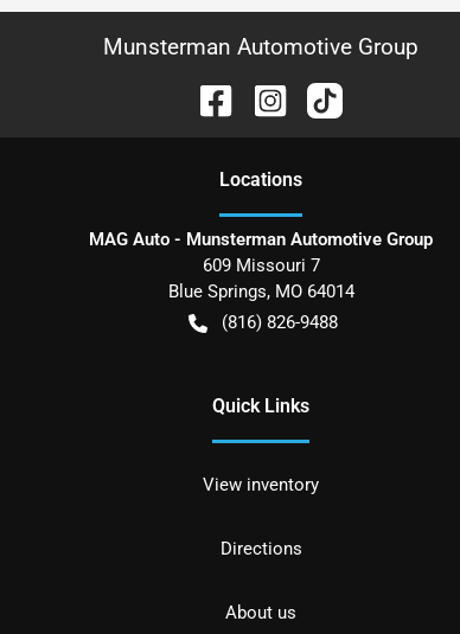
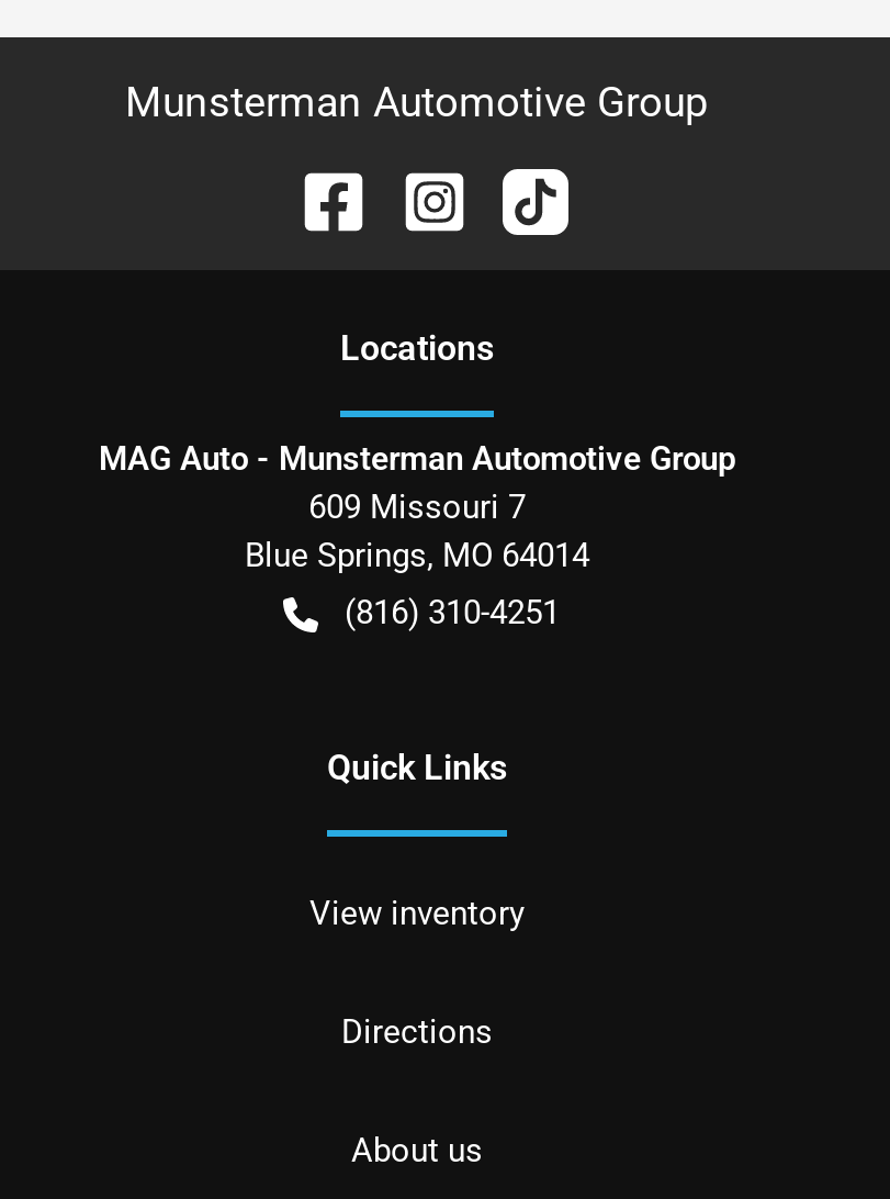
- (816) 826-9488
+ (816) 310-4251
